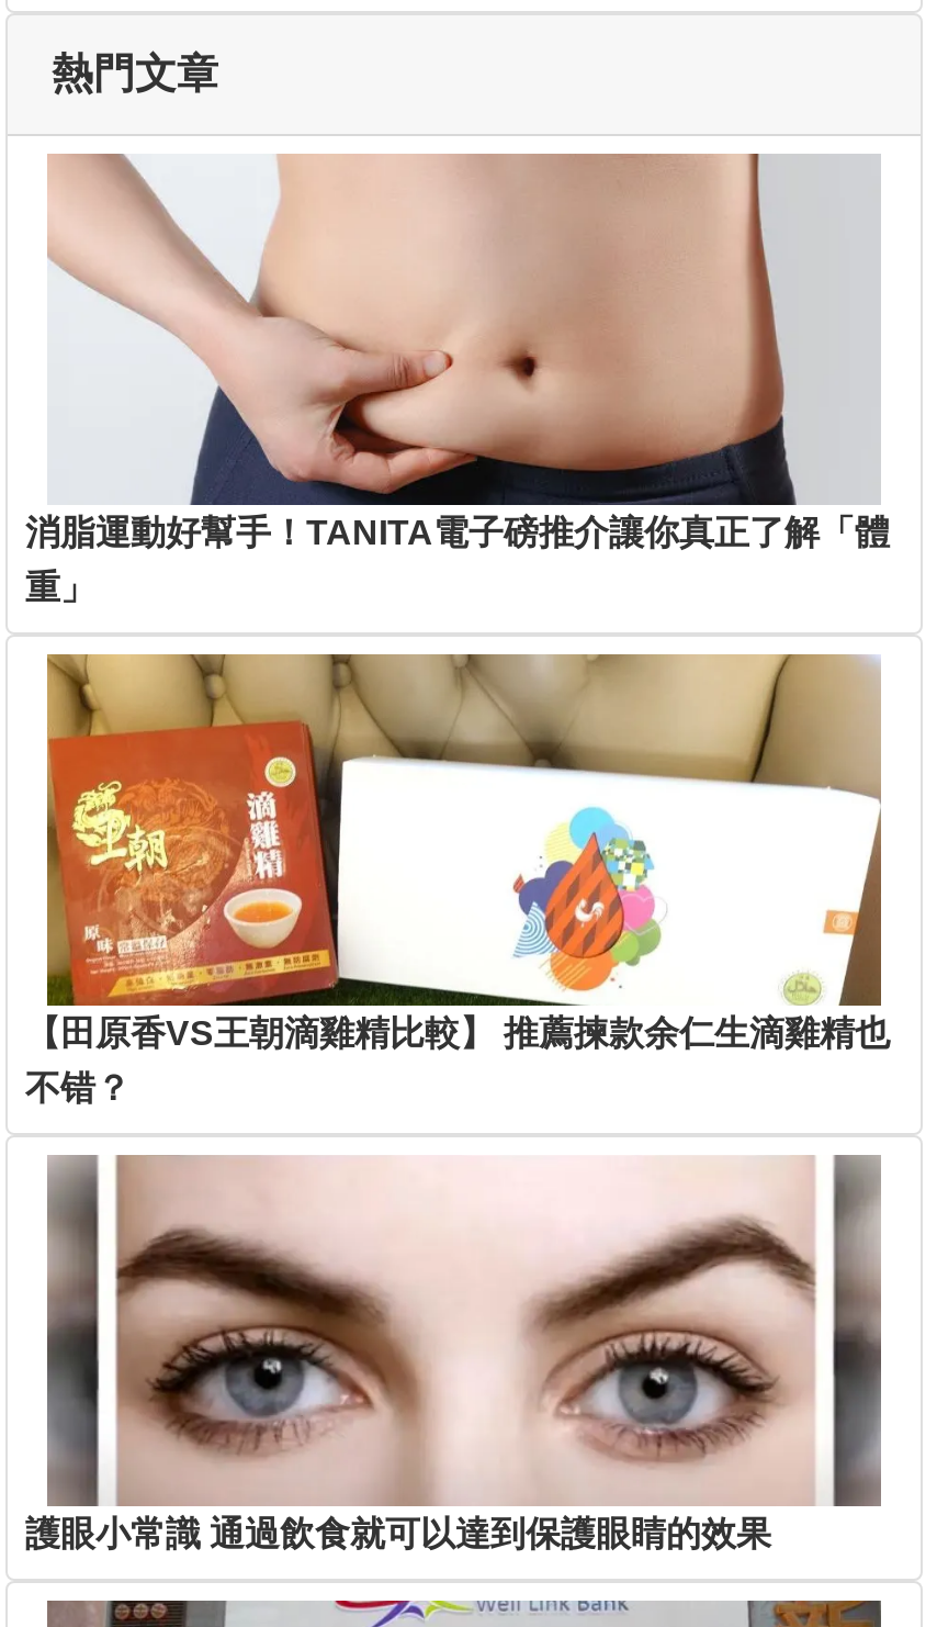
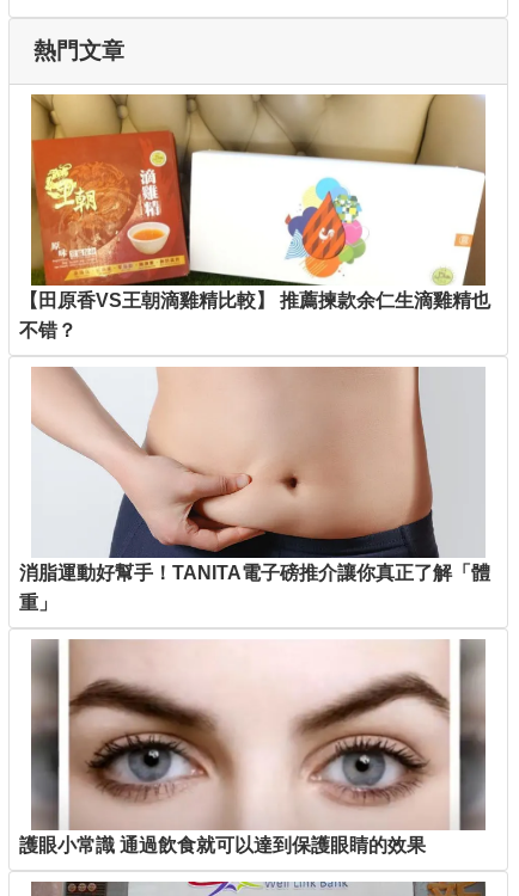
moved down: [image] | 消脂運動好幫手！TANITA電子磅推介讓你真正了解「體 | 重」

moved up: [image] | 【田原香VS王朝滴雞精比較】 推薦揀款余仁生滴雞精也 | 不错？
